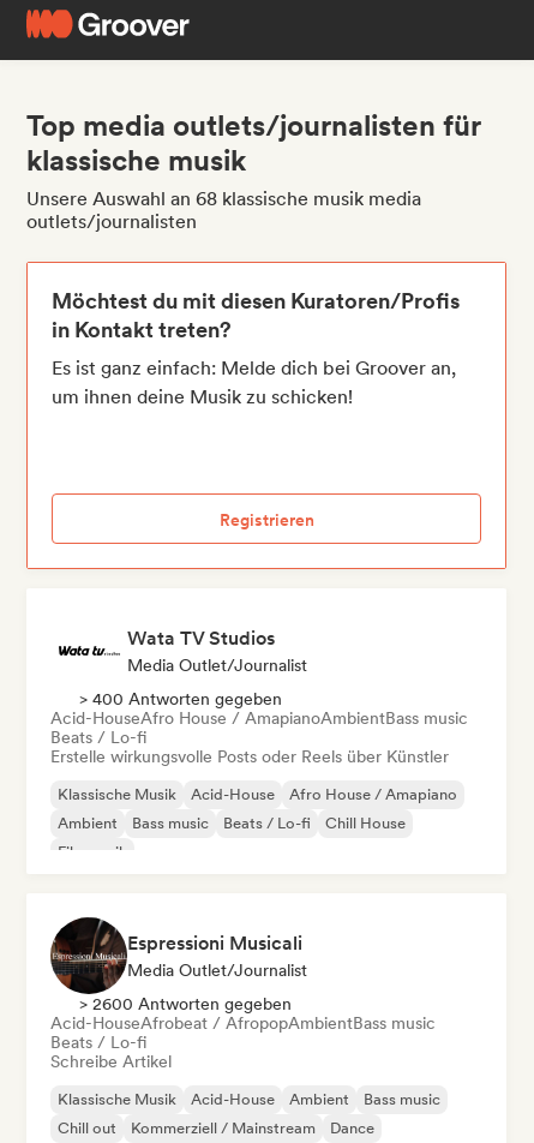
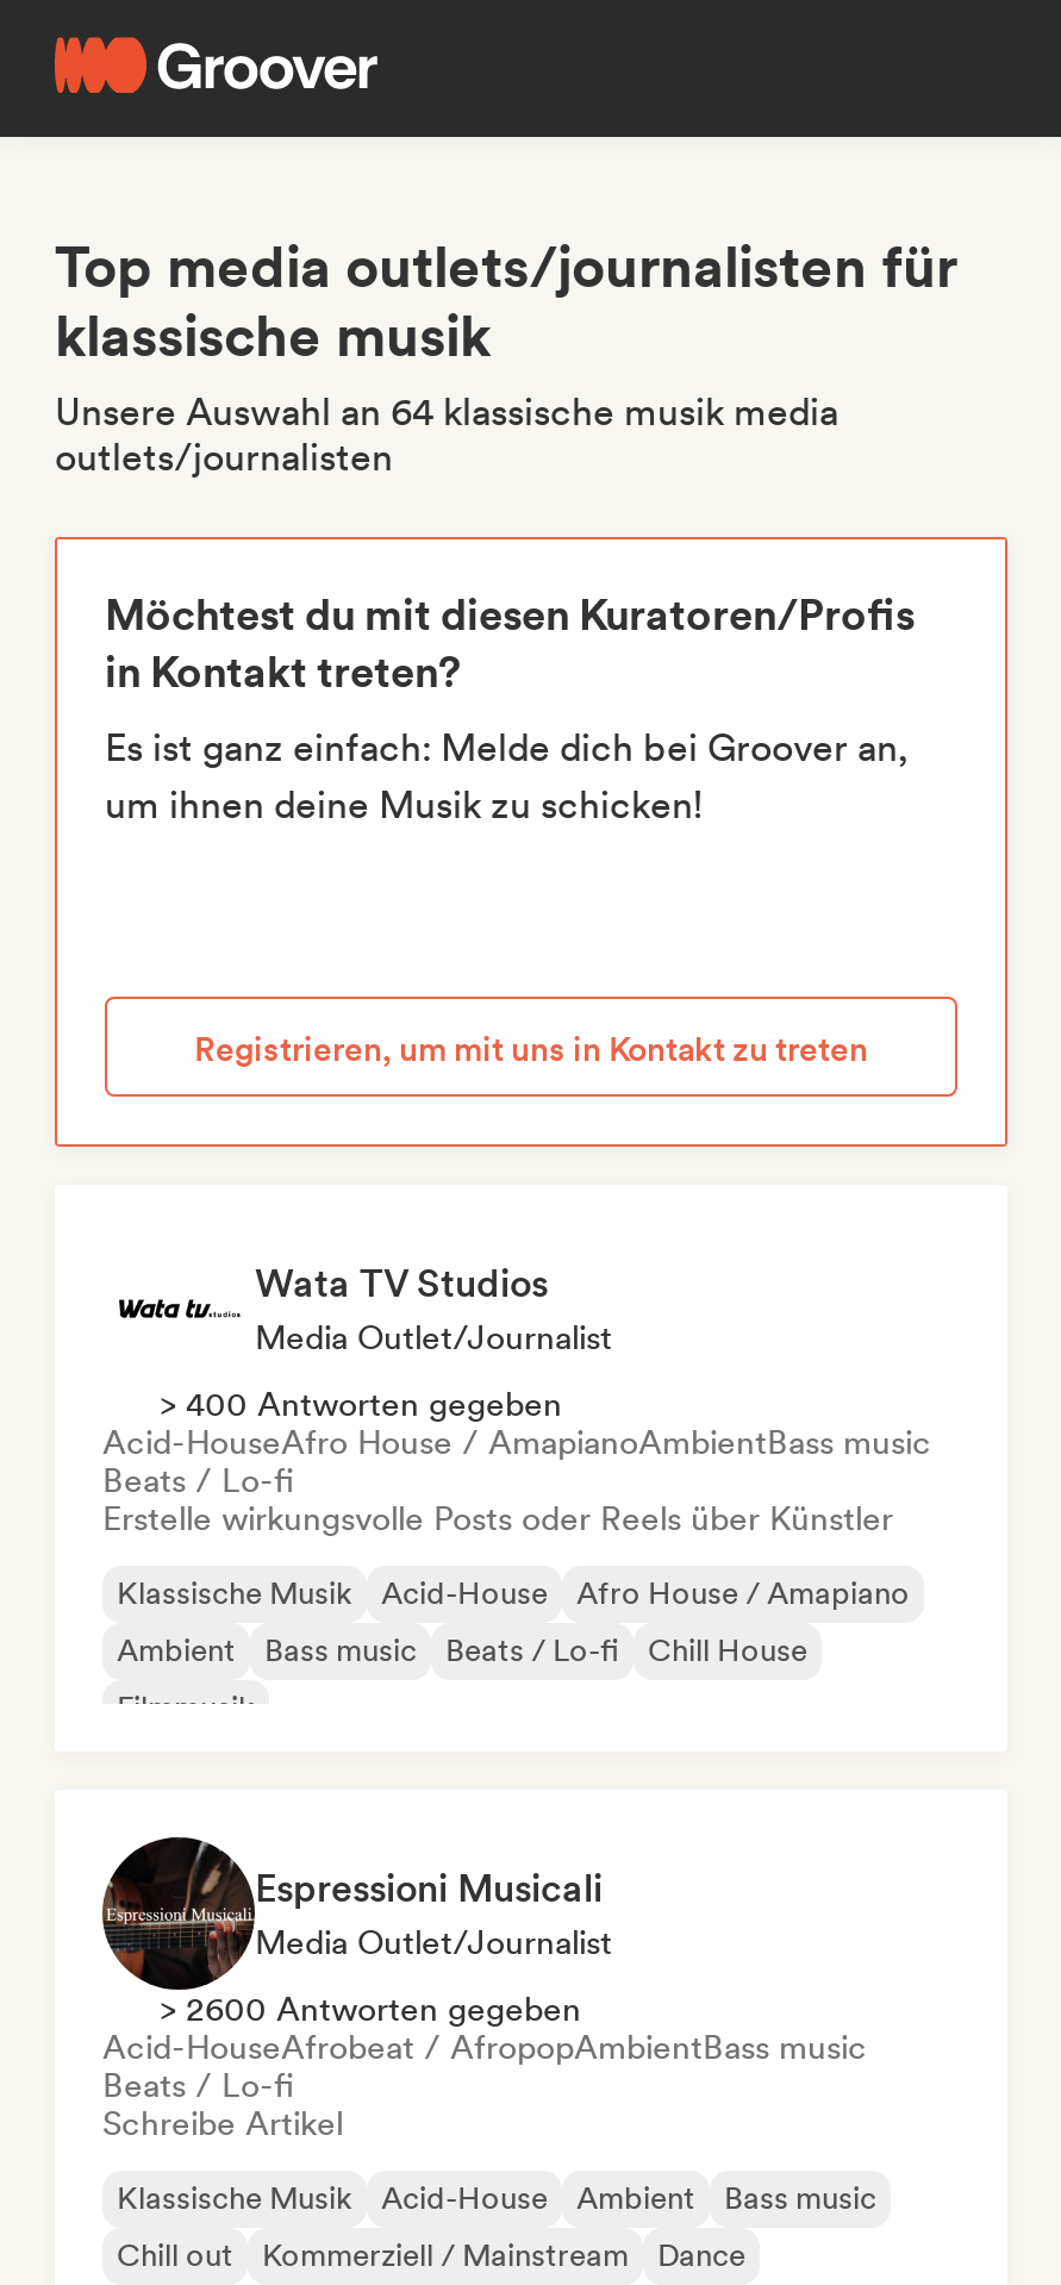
- Unsere Auswahl an 68 klassische musik media
+ Unsere Auswahl an 64 klassische musik media

- Registrieren
+ Registrieren, um mit uns in Kontakt zu treten
